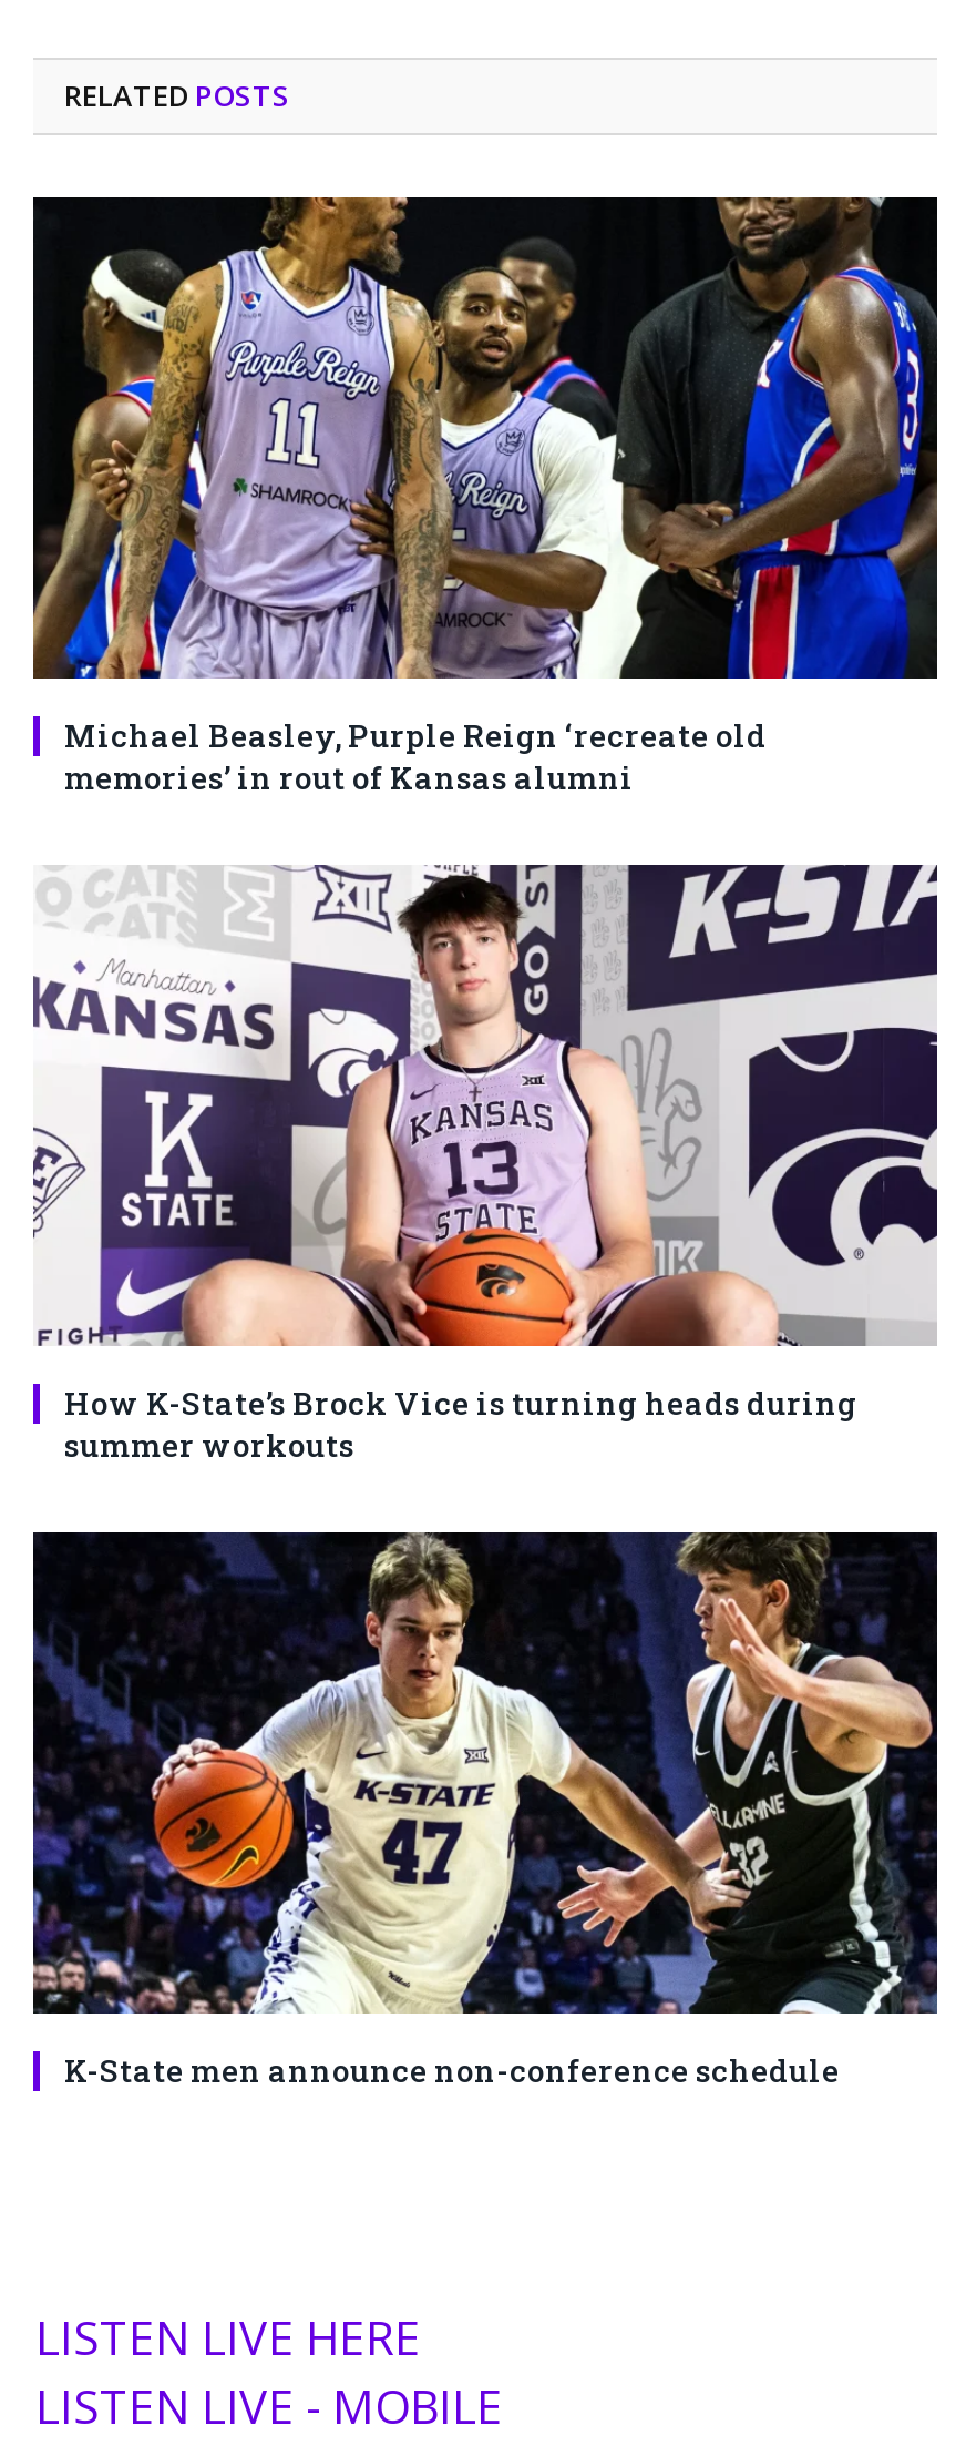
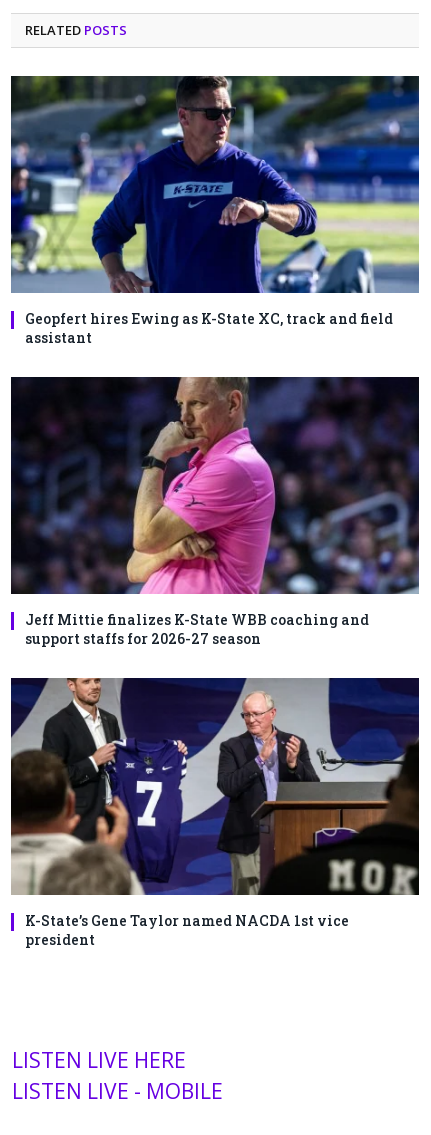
- [image]
- Michael Beasley, Purple Reign ‘recreate old
- memories’ in rout of Kansas alumni
+ [image]
+ Geopfert hires Ewing as K-State XC, track and field
+ assistant

- [image]
- How K-State’s Brock Vice is turning heads during
- summer workouts
+ [image]
+ Jeff Mittie finalizes K-State WBB coaching and
+ support staffs for 2026-27 season

- [image]
- K-State men announce non-conference schedule
+ [image]
+ K-State’s Gene Taylor named NACDA 1st vice
+ president
